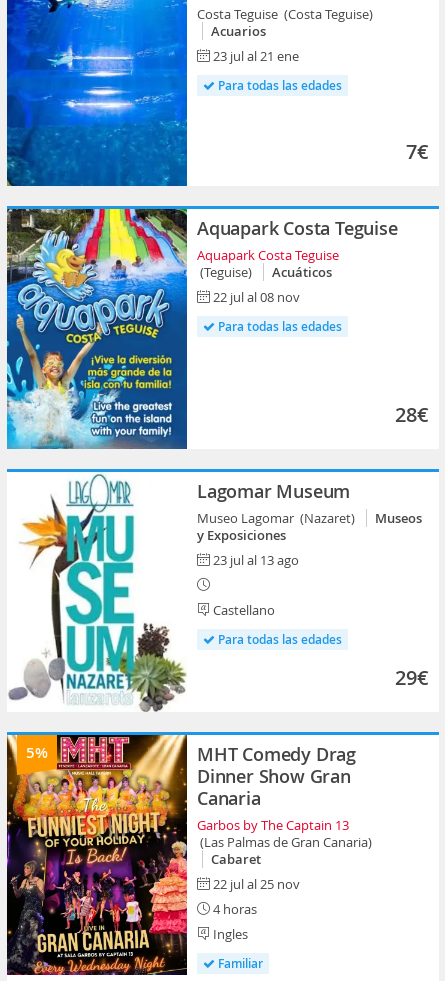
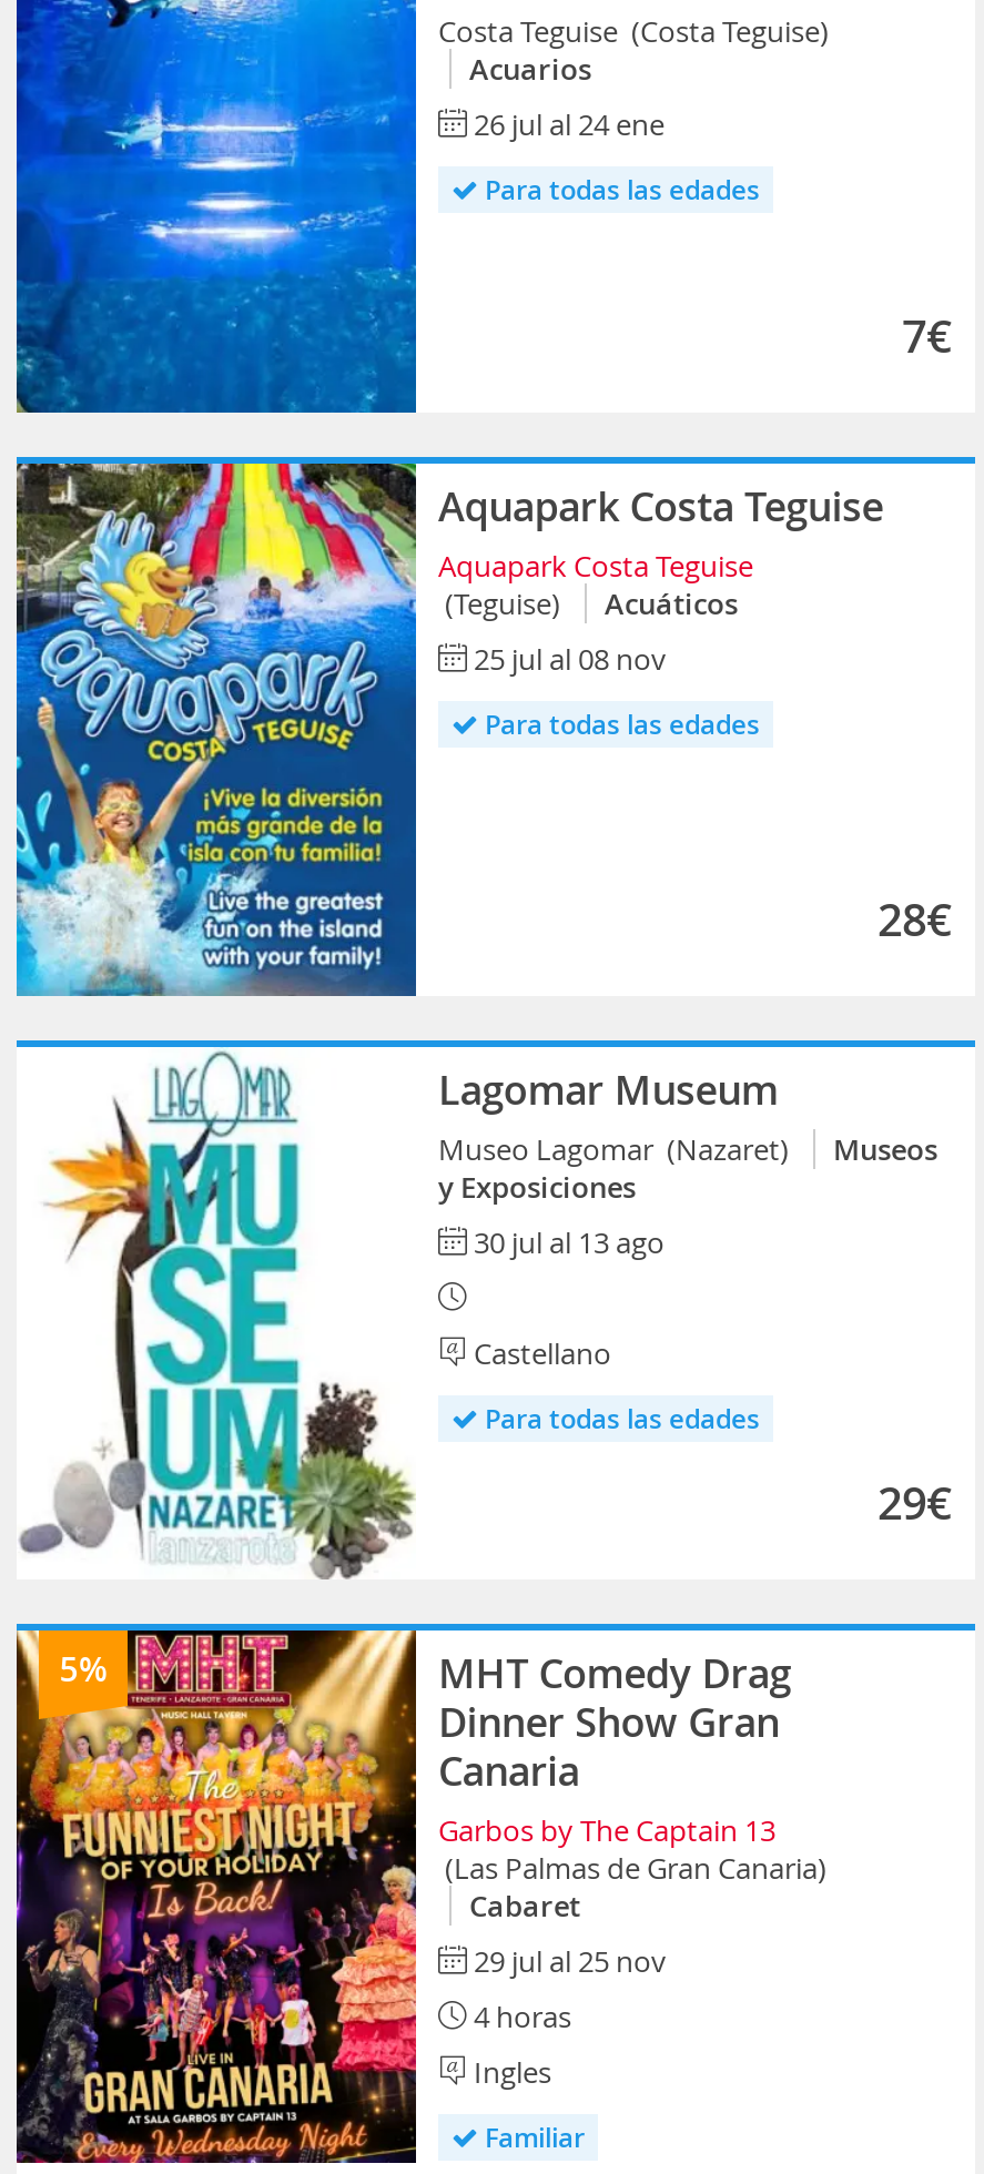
- 23 jul al 21 ene
+ 26 jul al 24 ene

- 22 jul al 08 nov
+ 25 jul al 08 nov

- 23 jul al 13 ago
+ 30 jul al 13 ago

- 22 jul al 25 nov
+ 29 jul al 25 nov
